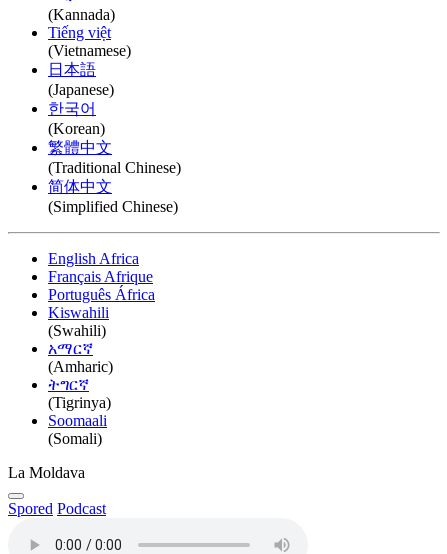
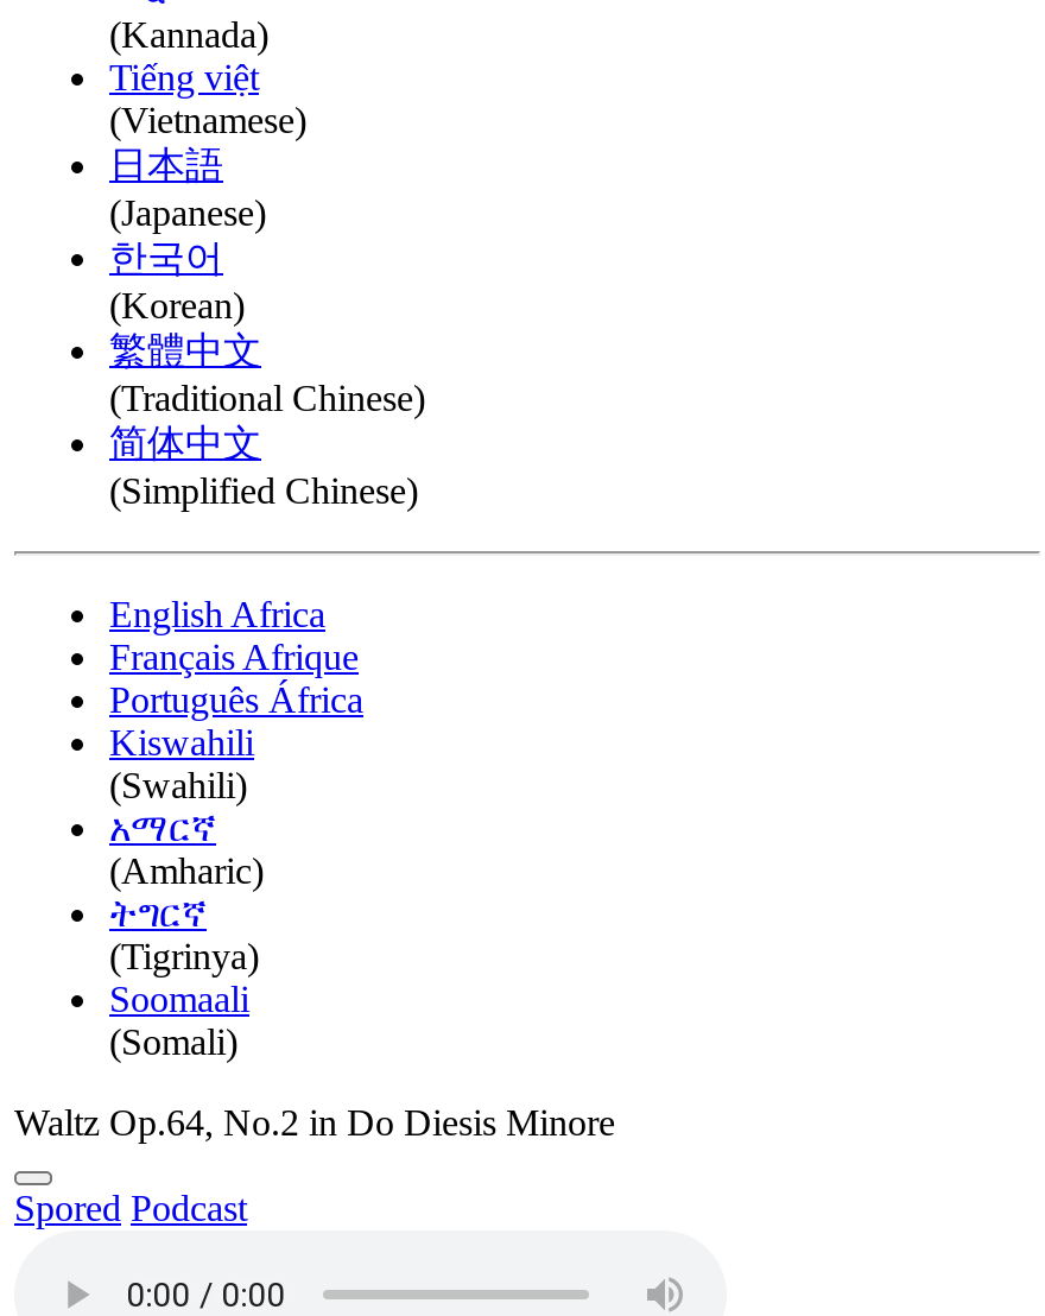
- La Moldava
+ Waltz Op.64, No.2 in Do Diesis Minore
